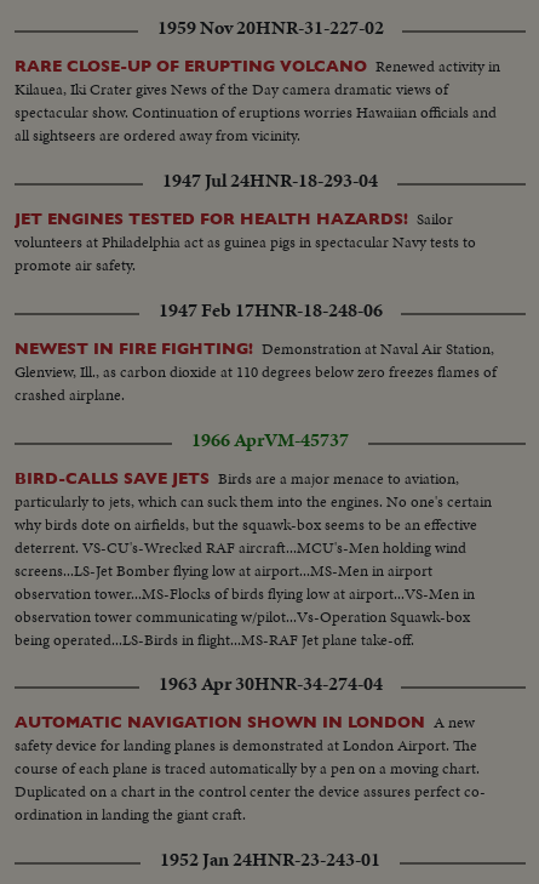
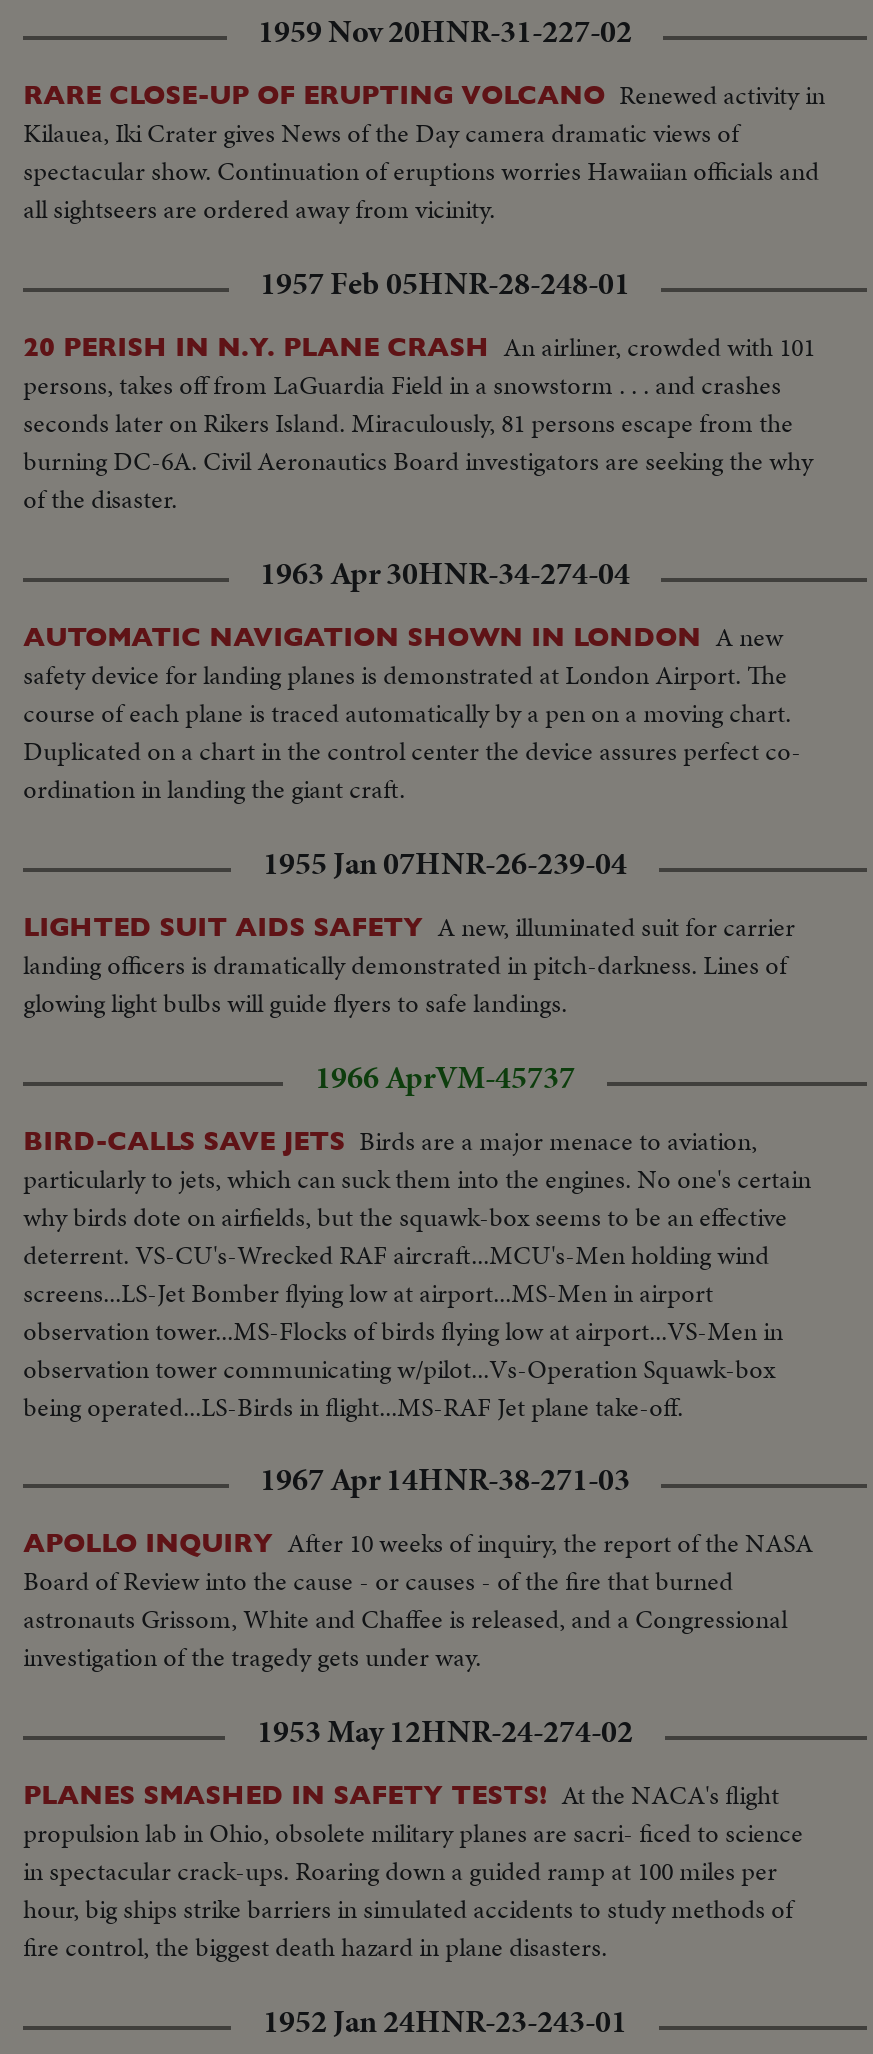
- 1947 Jul 24HNR-18-293-04
- JET ENGINES TESTED FOR HEALTH HAZARDS! Sailor
- volunteers at Philadelphia act as guinea pigs in spectacular Navy tests to
- promote air safety.
- 1947 Feb 17HNR-18-248-06
- NEWEST IN FIRE FIGHTING! Demonstration at Naval Air Station,
- Glenview, Ill., as carbon dioxide at 110 degrees below zero freezes flames of
- crashed airplane.
+ 1957 Feb 05HNR-28-248-01
+ 20 PERISH IN N.Y. PLANE CRASH An airliner, crowded with 101
+ persons, takes off from LaGuardia Field in a snowstorm . . . and crashes
+ seconds later on Rikers Island. Miraculously, 81 persons escape from the
+ burning DC-6A. Civil Aeronautics Board investigators are seeking the why
+ of the disaster.
+ 1955 Jan 07HNR-26-239-04
+ LIGHTED SUIT AIDS SAFETY A new, illuminated suit for carrier
+ landing officers is dramatically demonstrated in pitch-darkness. Lines of
+ glowing light bulbs will guide flyers to safe landings.

+ 1967 Apr 14HNR-38-271-03
+ APOLLO INQUIRY After 10 weeks of inquiry, the report of the NASA
+ Board of Review into the cause - or causes - of the fire that burned
+ astronauts Grissom, White and Chaffee is released, and a Congressional
+ investigation of the tragedy gets under way.
+ 1953 May 12HNR-24-274-02
+ PLANES SMASHED IN SAFETY TESTS! At the NACA's flight
+ propulsion lab in Ohio, obsolete military planes are sacri- ficed to science
+ in spectacular crack-ups. Roaring down a guided ramp at 100 miles per
+ hour, big ships strike barriers in simulated accidents to study methods of
+ fire control, the biggest death hazard in plane disasters.

moved up: 1963 Apr 30HNR-34-274-04 | AUTOMATIC NAVIGATION SHOWN IN LONDON A new | safety device for landing planes is demonstrated at London Airport. The | course of each plane is traced automatically by a pen on a moving chart. | Duplicated on a chart in the control center the device assures perfect co- | ordination in landing the giant craft.
